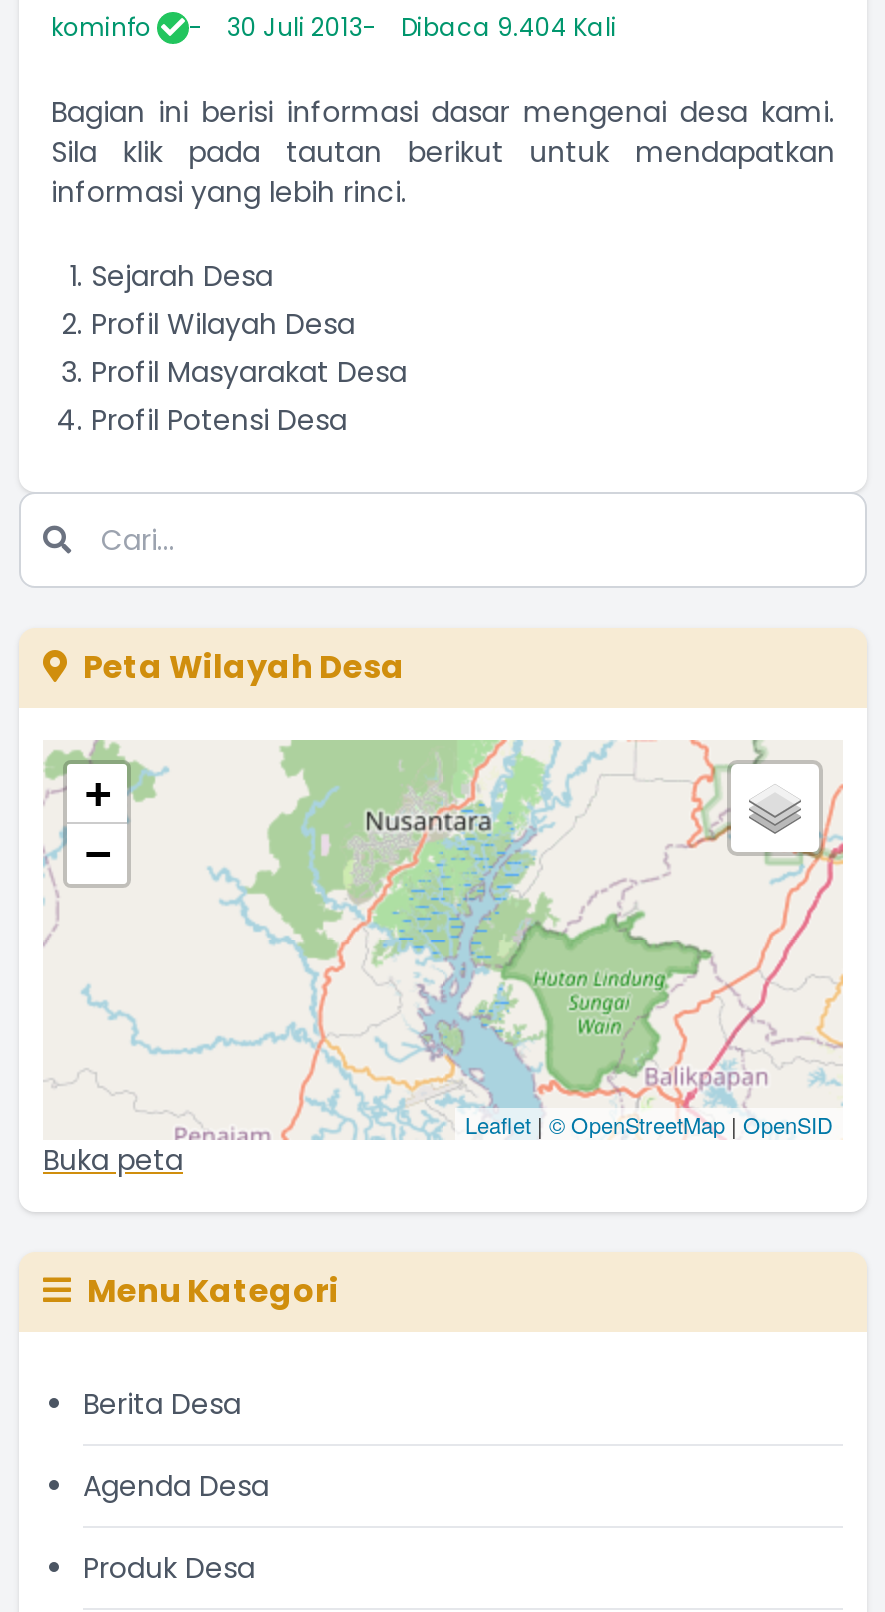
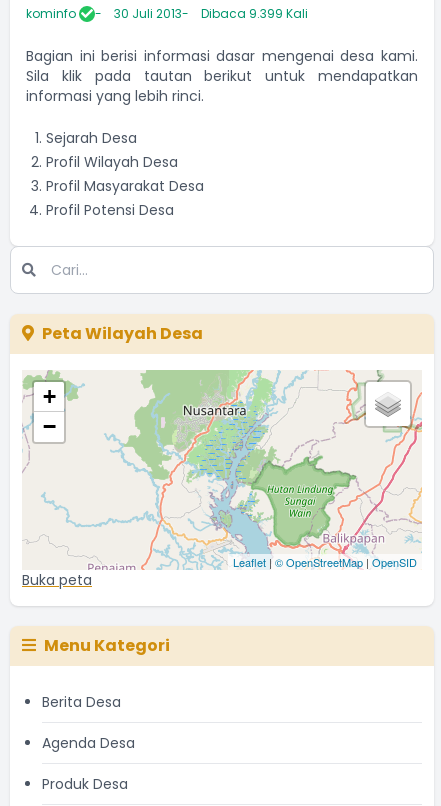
- 30 Juli 2013 Dibaca 9.404 Kali
+ 30 Juli 2013 Dibaca 9.399 Kali
